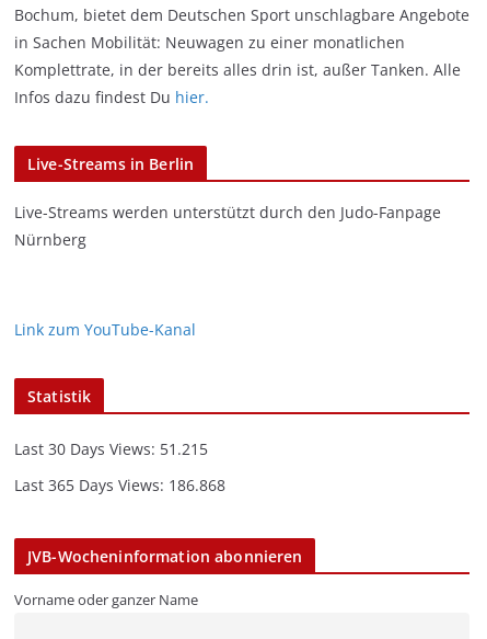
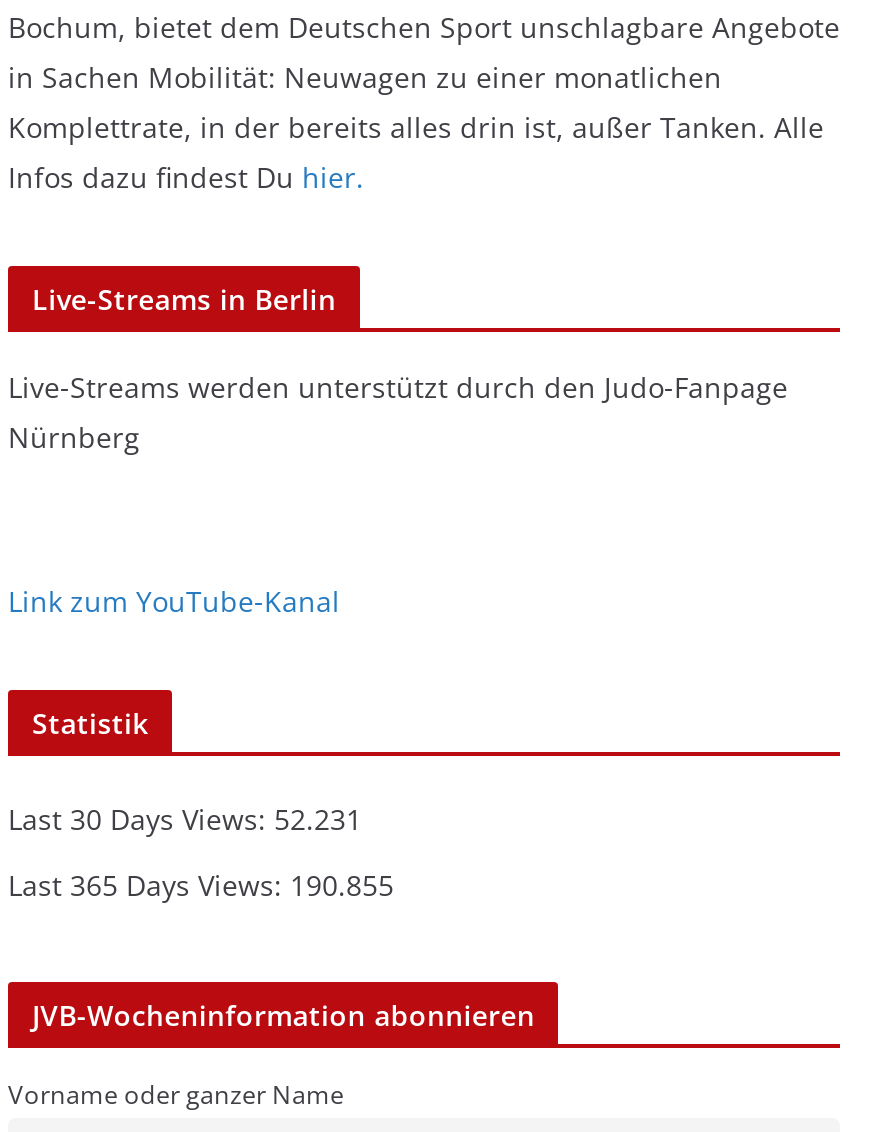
- Last 30 Days Views: 51.215
+ Last 30 Days Views: 52.231

- Last 365 Days Views: 186.868
+ Last 365 Days Views: 190.855
